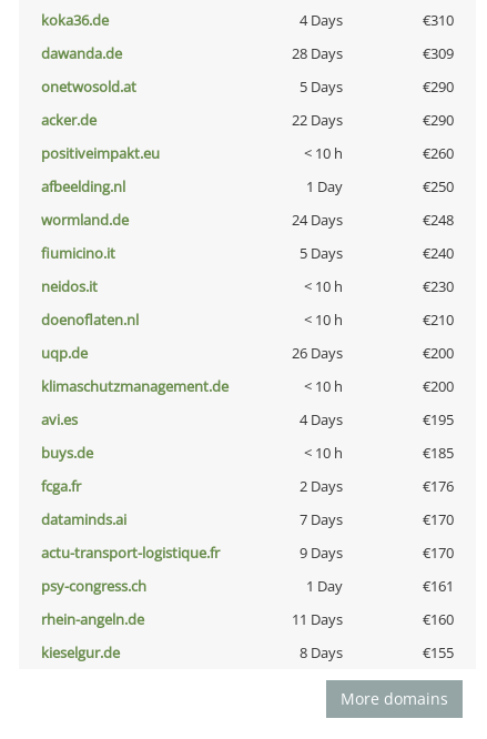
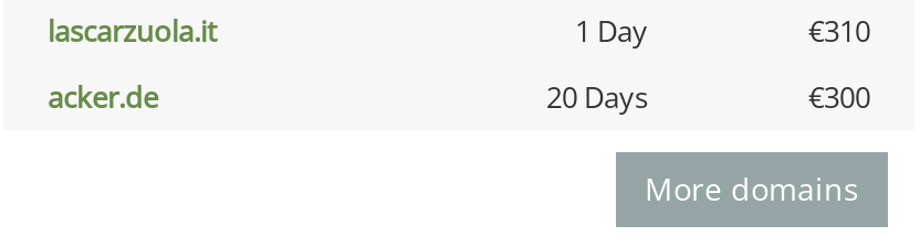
- koka36.de
- 4 Days
+ lascarzuola.it
+ 1 Day

- dawanda.de
- 28 Days
- €309
- onetwosold.at
- 5 Days
- €290

- 22 Days
- €290
- positiveimpakt.eu
- < 10 h
- €260
- afbeelding.nl
- 1 Day
- €250
- wormland.de
- 24 Days
- €248
- fiumicino.it
- 5 Days
- €240
- neidos.it
- < 10 h
- €230
- doenoflaten.nl
- < 10 h
- €210
- uqp.de
- 26 Days
- €200
- klimaschutzmanagement.de
- < 10 h
- €200
- avi.es
- 4 Days
- €195
- buys.de
- < 10 h
- €185
- fcga.fr
- 2 Days
- €176
- dataminds.ai
- 7 Days
- €170
- actu-transport-logistique.fr
- 9 Days
- €170
- psy-congress.ch
- 1 Day
- €161
- rhein-angeln.de
- 11 Days
- €160
- kieselgur.de
- 8 Days
- €155
+ 20 Days
+ €300
